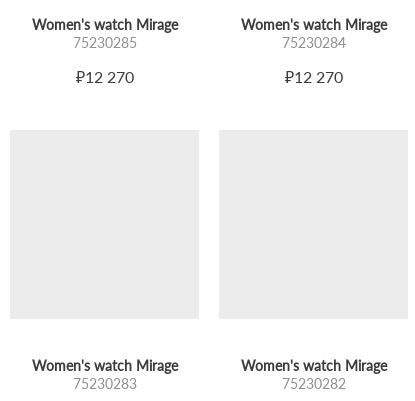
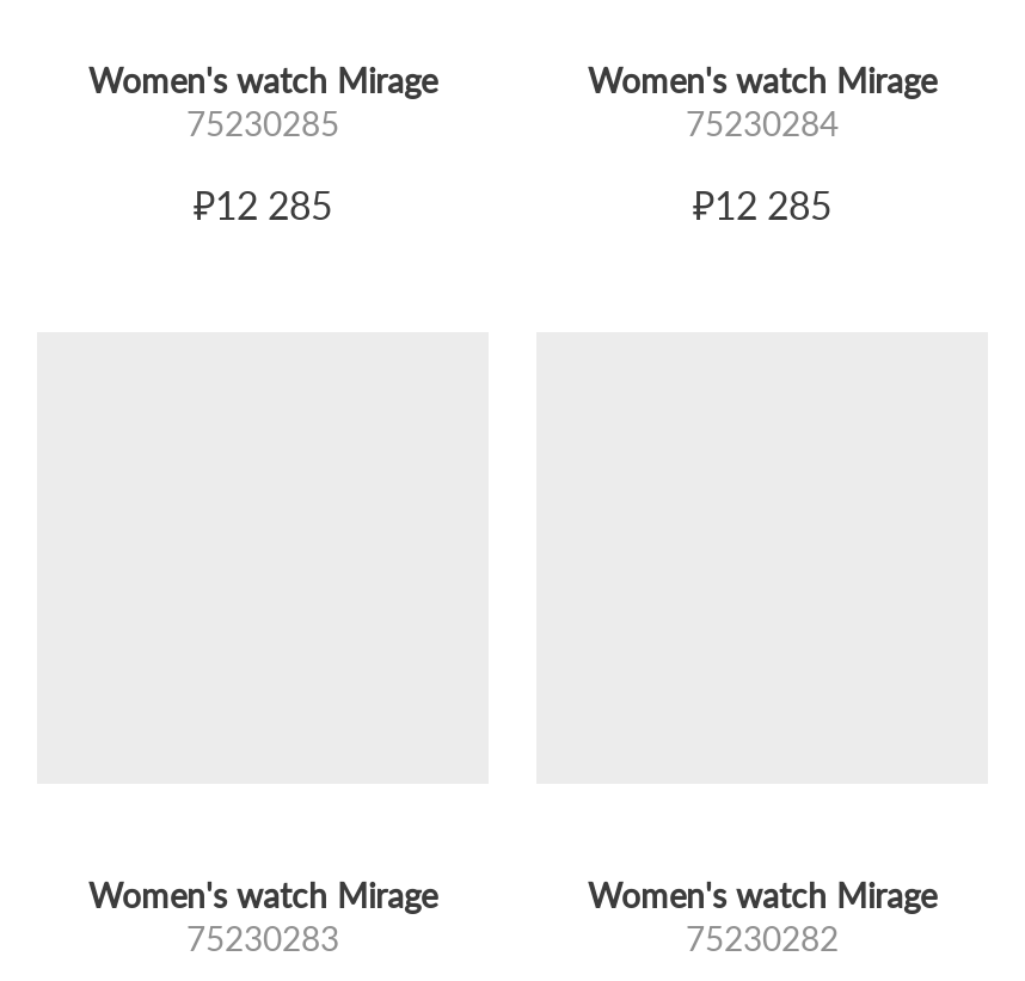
- ₽12 270
+ ₽12 285

- ₽12 270
+ ₽12 285
